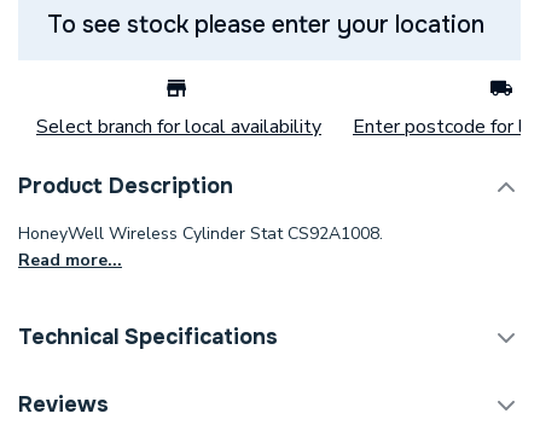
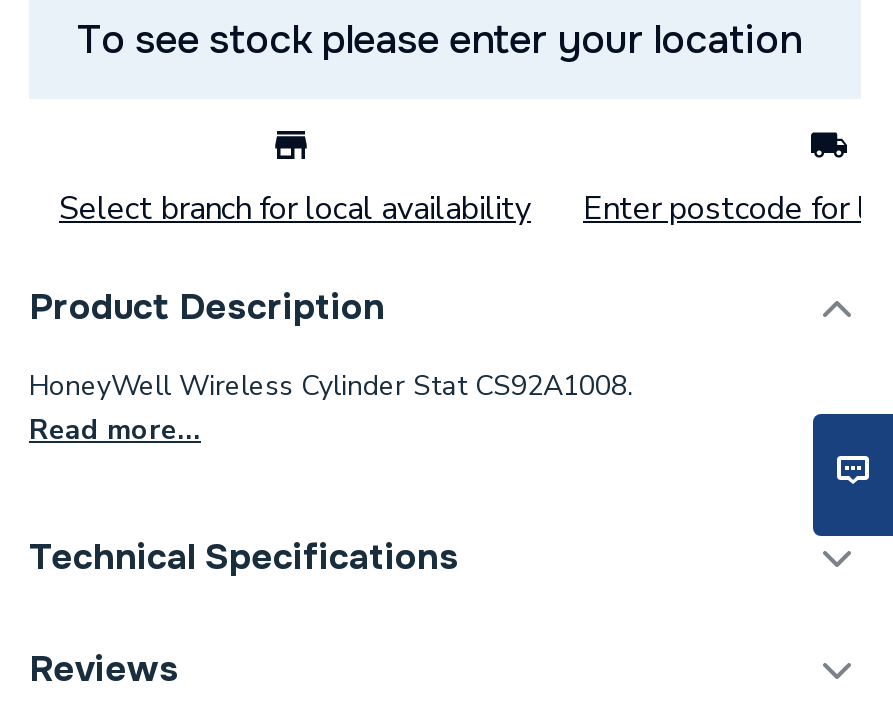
+ [image]
